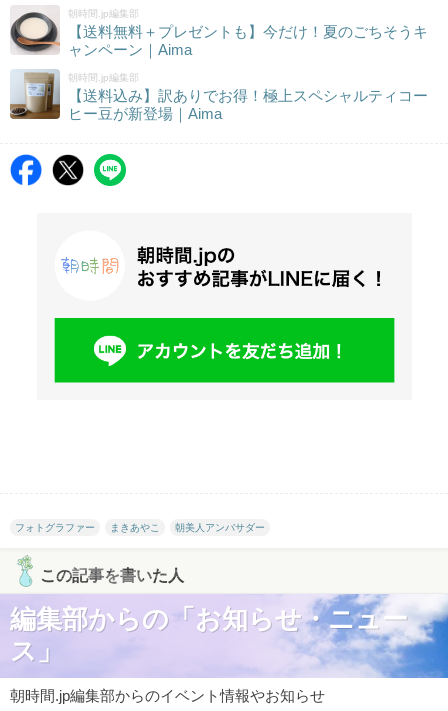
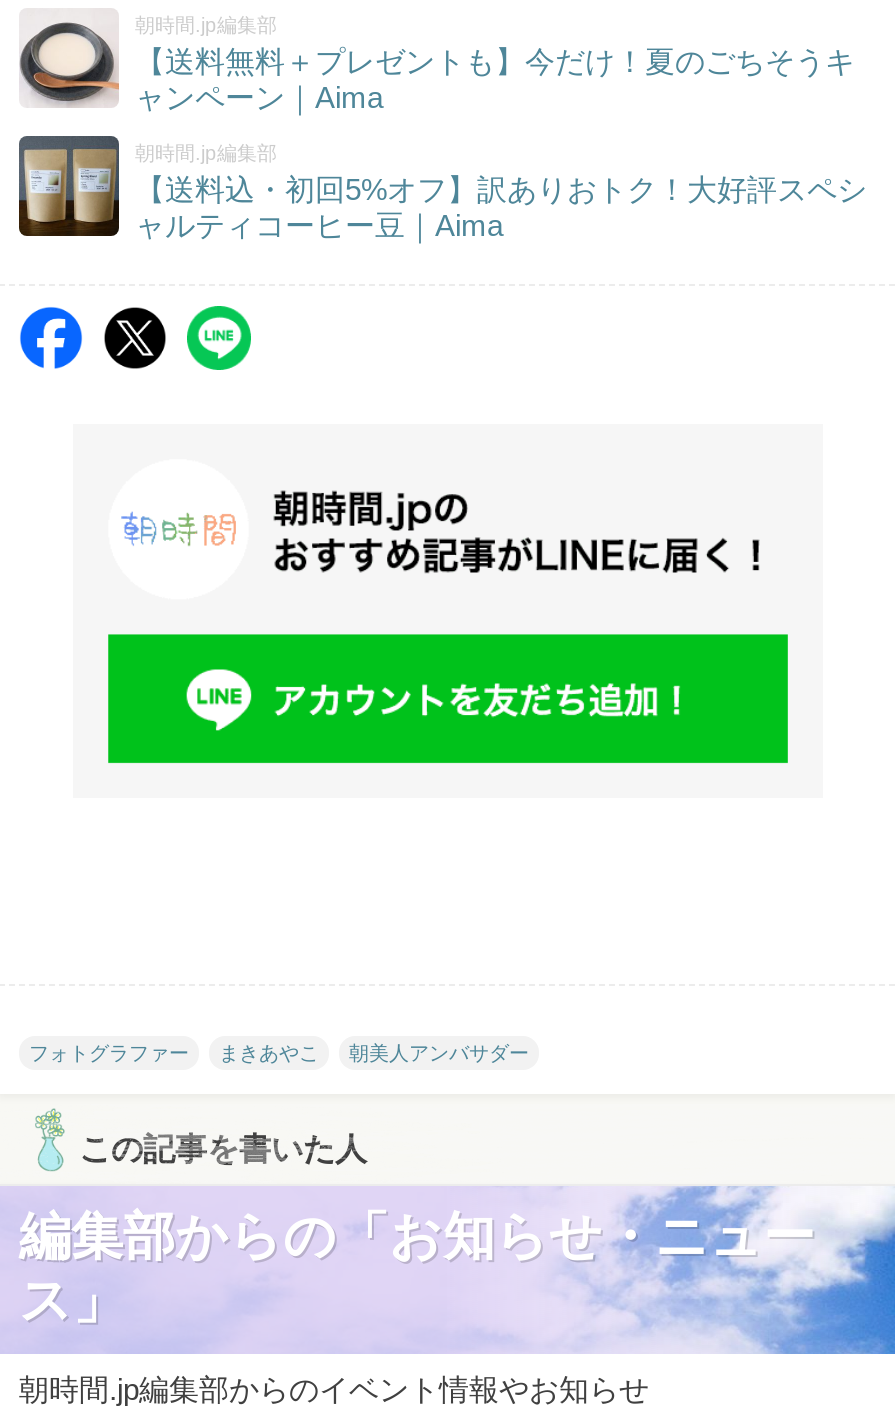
- [image]
- 【送料込み】訳ありでお得！極上スペシャルティコー
- ヒー豆が新登場｜Aima
+ [image]
+ 【送料込・初回5%オフ】訳ありおトク！大好評スペシ
+ ャルティコーヒー豆｜Aima
